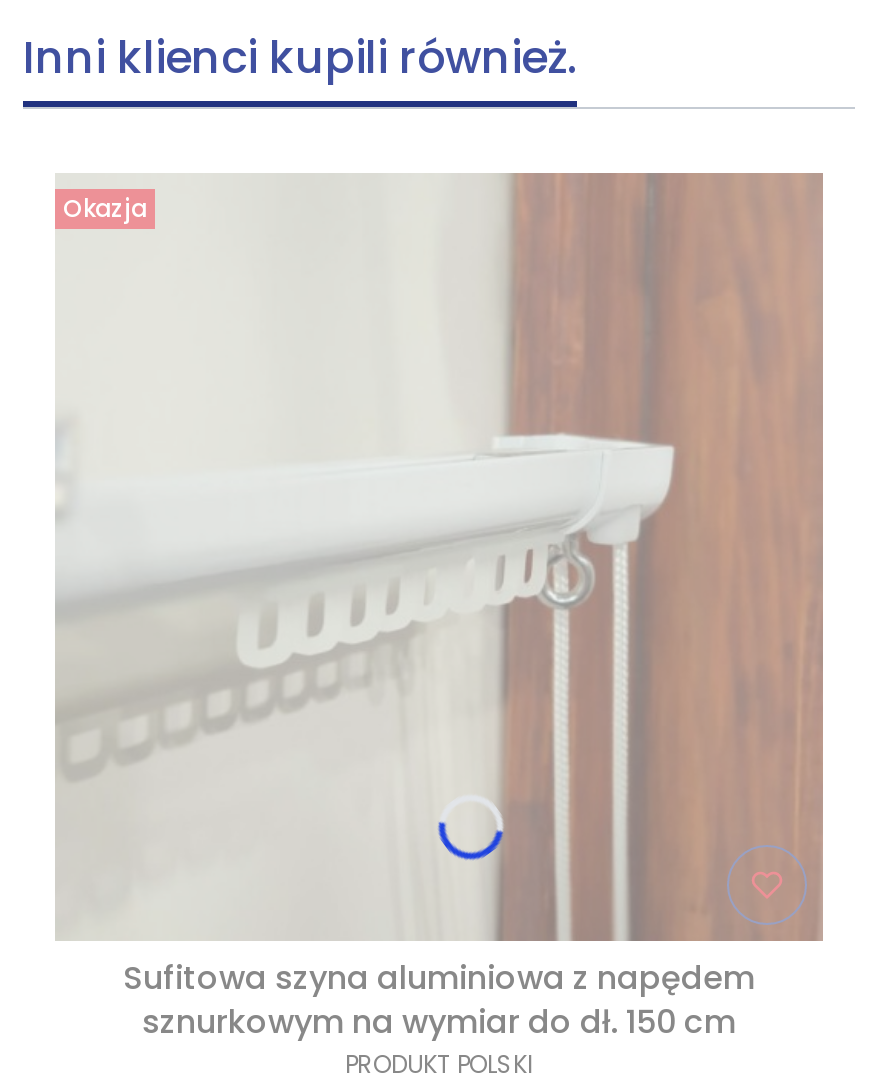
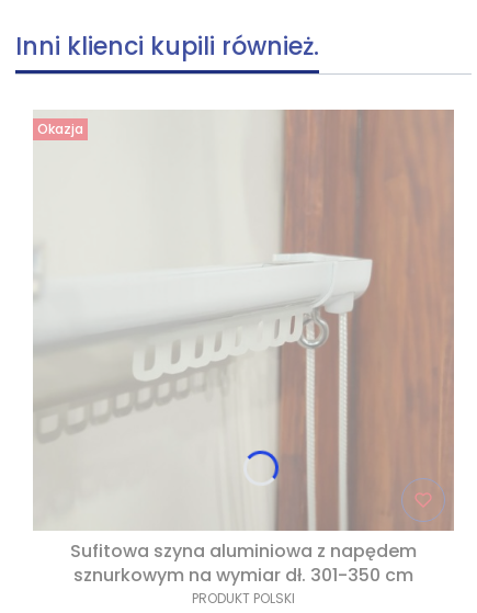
- [image]
+ [image]

- sznurkowym na wymiar do dł. 150 cm
+ sznurkowym na wymiar dł. 301-350 cm
